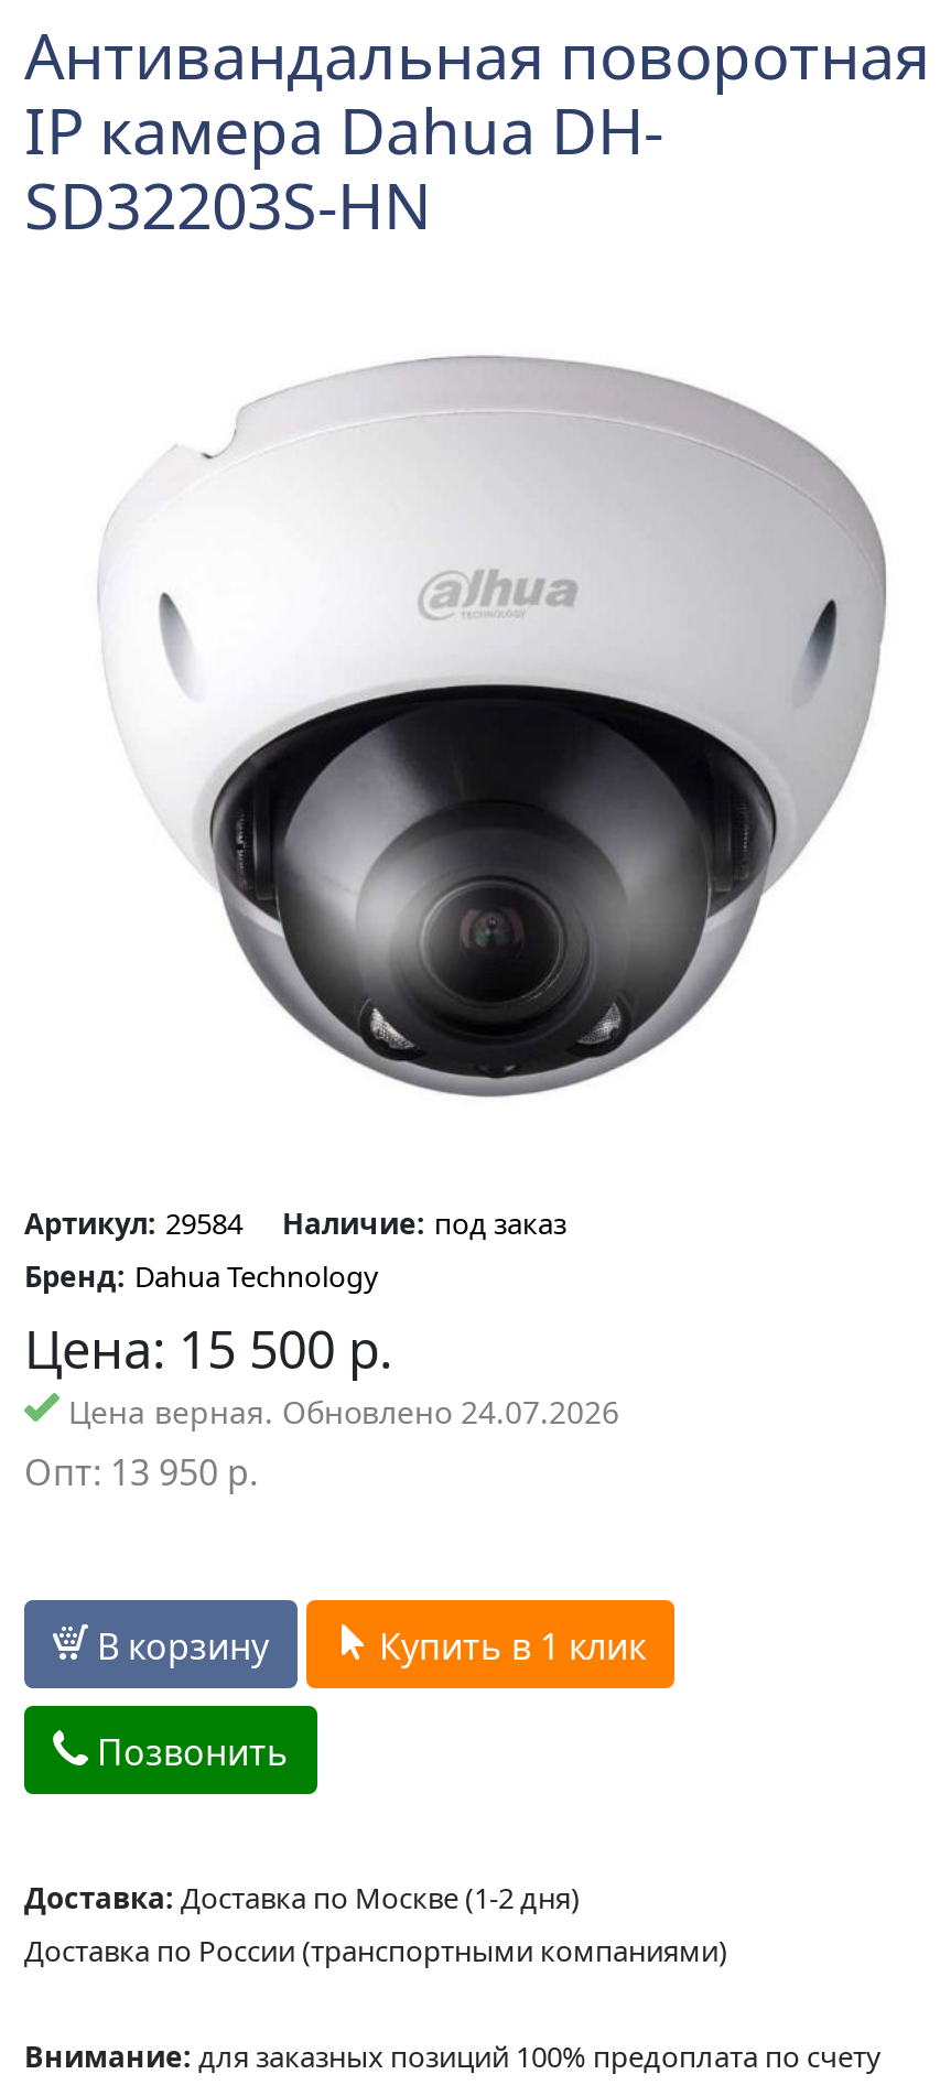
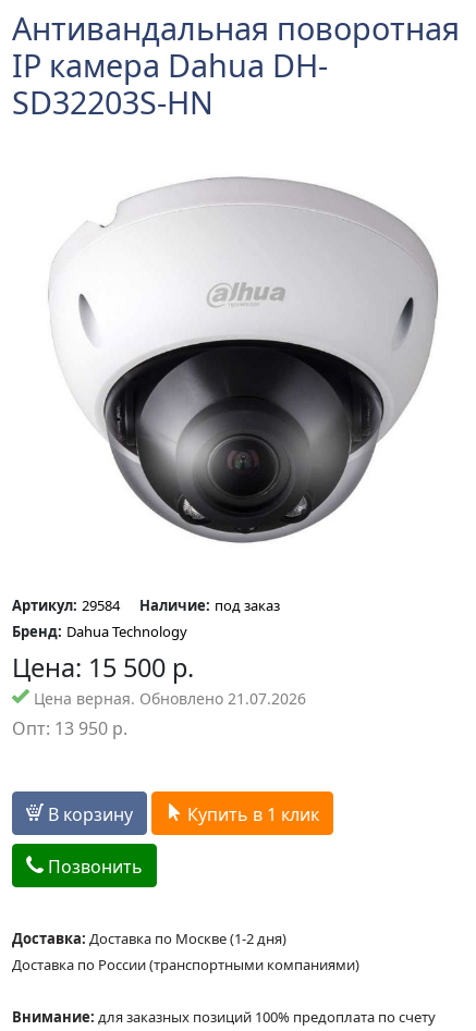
- Цена верная. Обновлено 24.07.2026
+ Цена верная. Обновлено 21.07.2026
